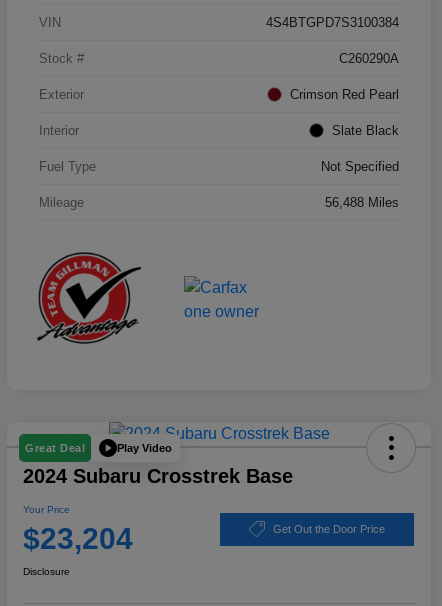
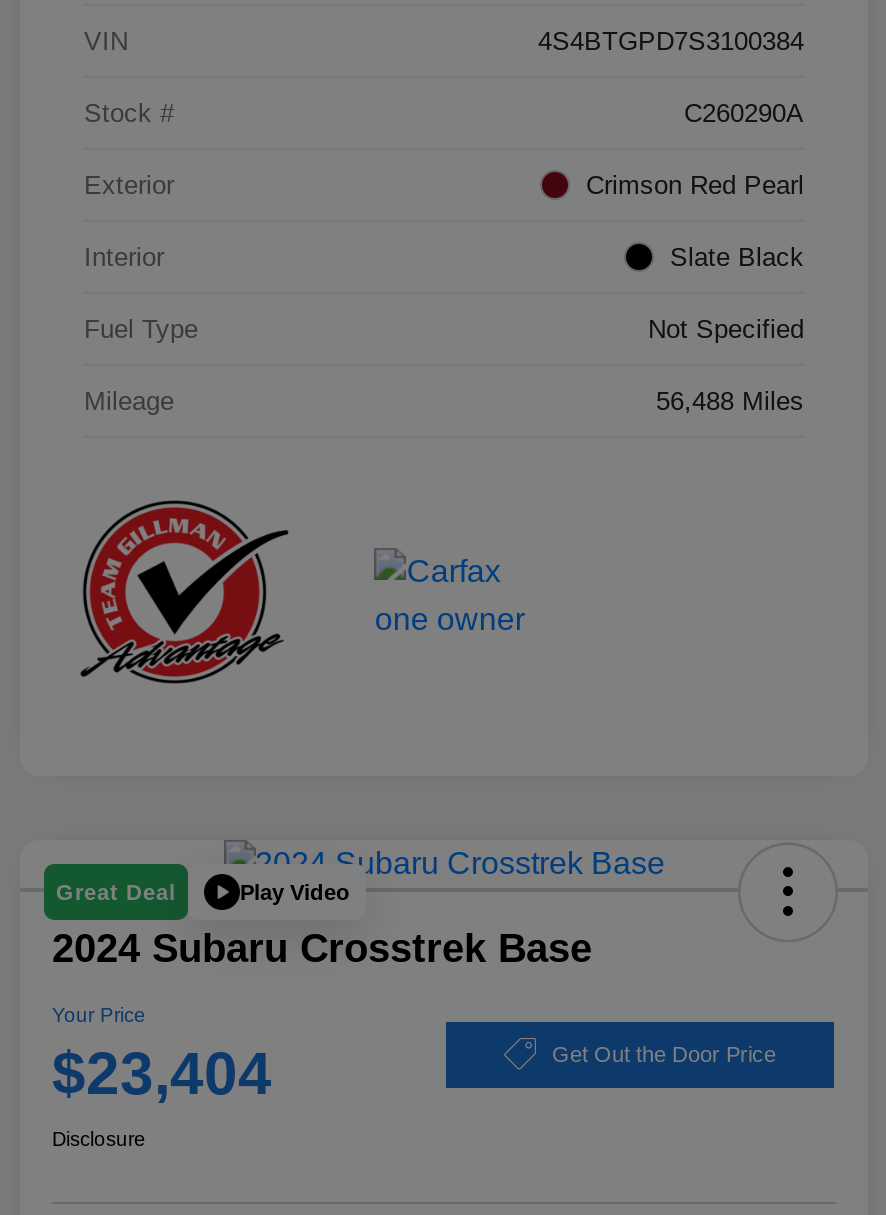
- $23,204
+ $23,404
